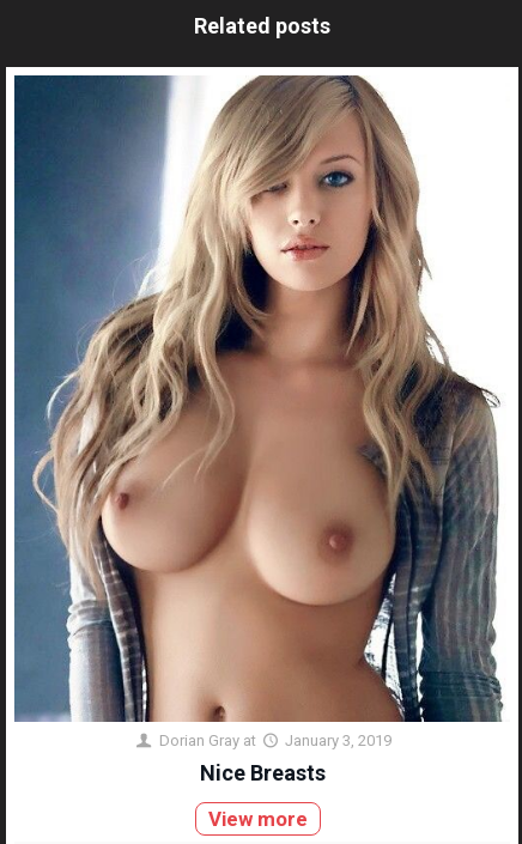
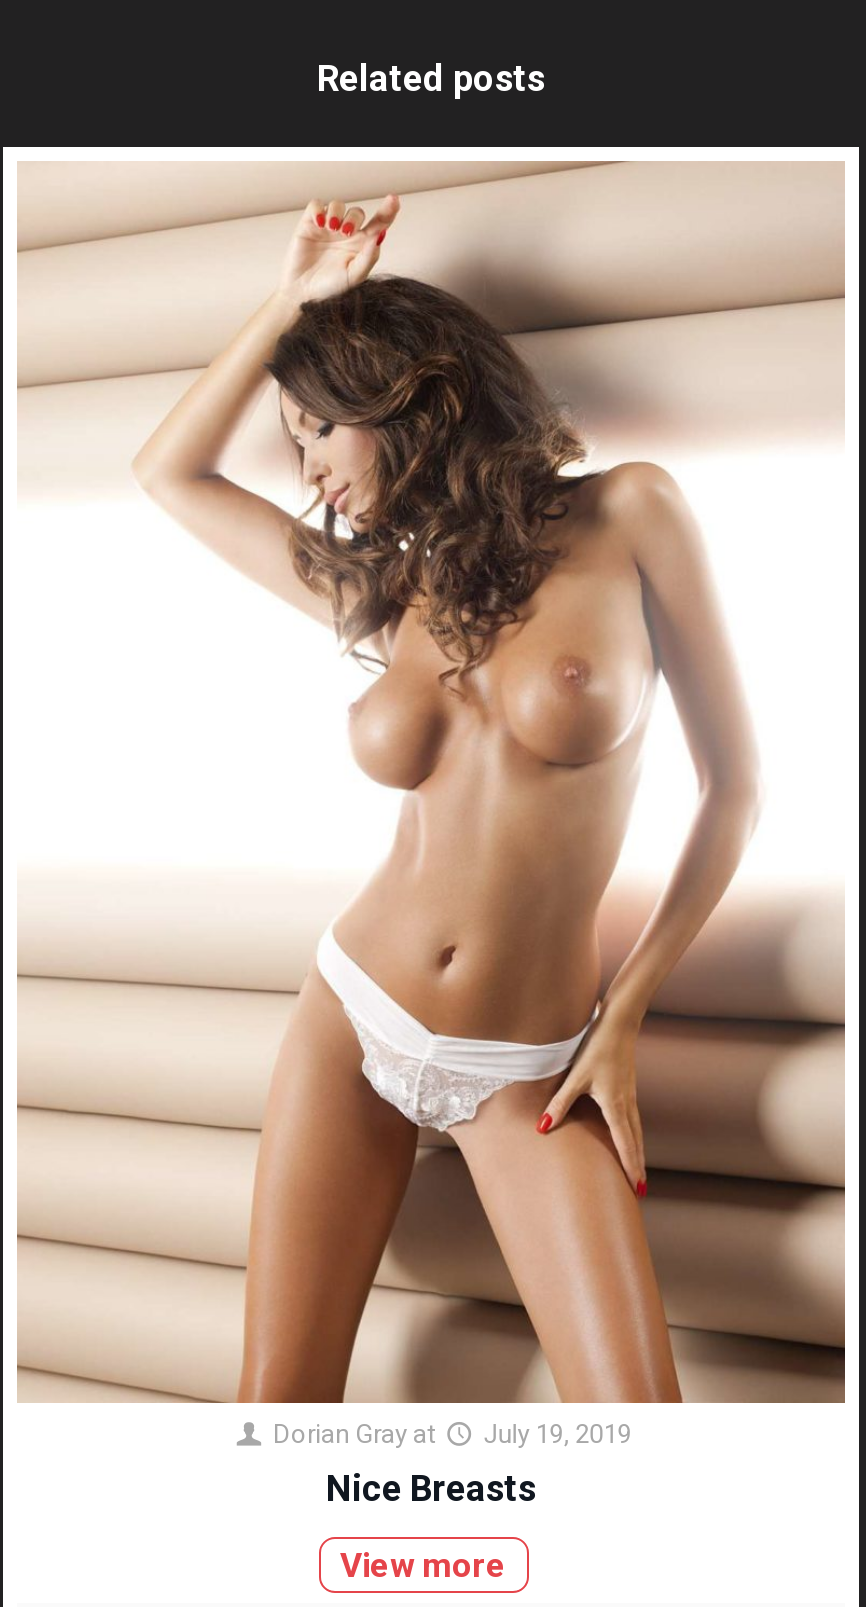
- [image]
- Dorian Gray at January 3, 2019
+ [image]
+ Dorian Gray at July 19, 2019
